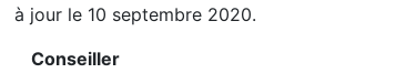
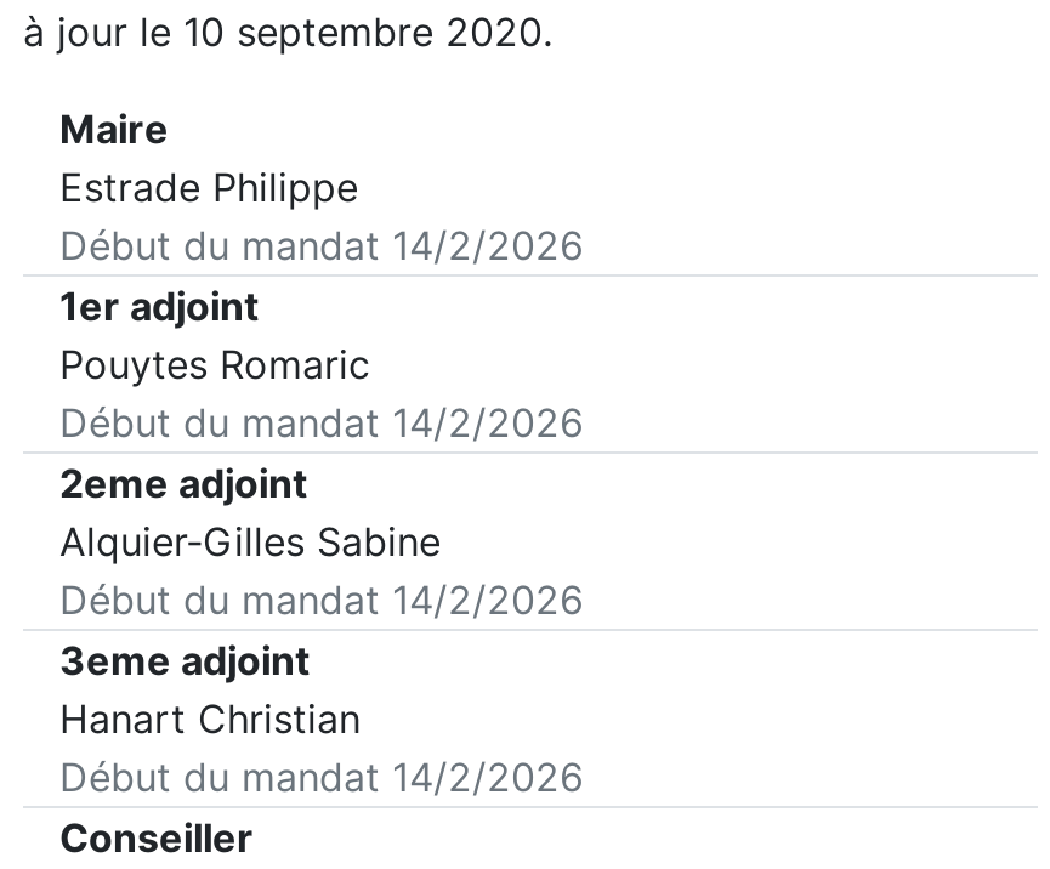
+ Maire
+ Estrade Philippe
+ Début du mandat 14/2/2026
+ 1er adjoint
+ Pouytes Romaric
+ Début du mandat 14/2/2026
+ 2eme adjoint
+ Alquier-Gilles Sabine
+ Début du mandat 14/2/2026
+ 3eme adjoint
+ Hanart Christian
+ Début du mandat 14/2/2026
